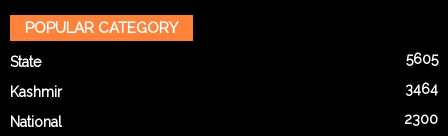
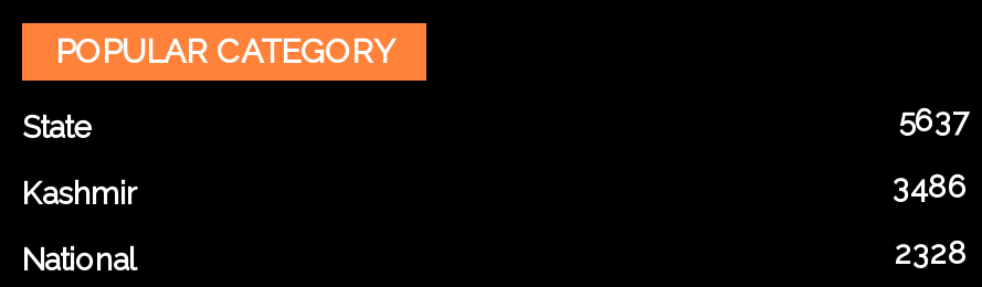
- 5605
+ 5637

- 3464
+ 3486

- 2300
+ 2328
